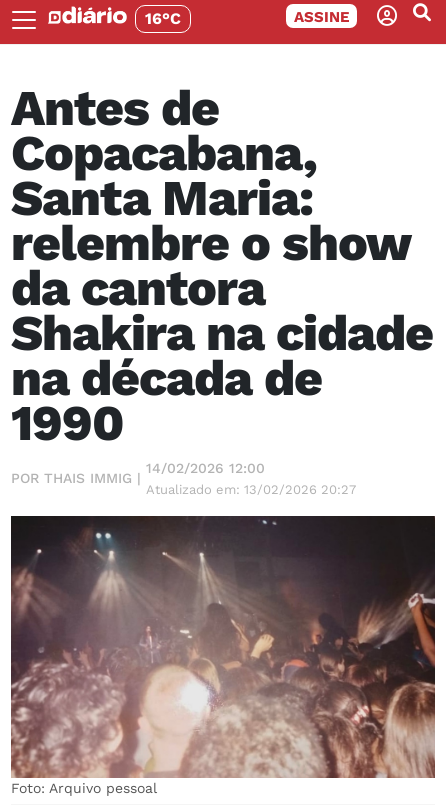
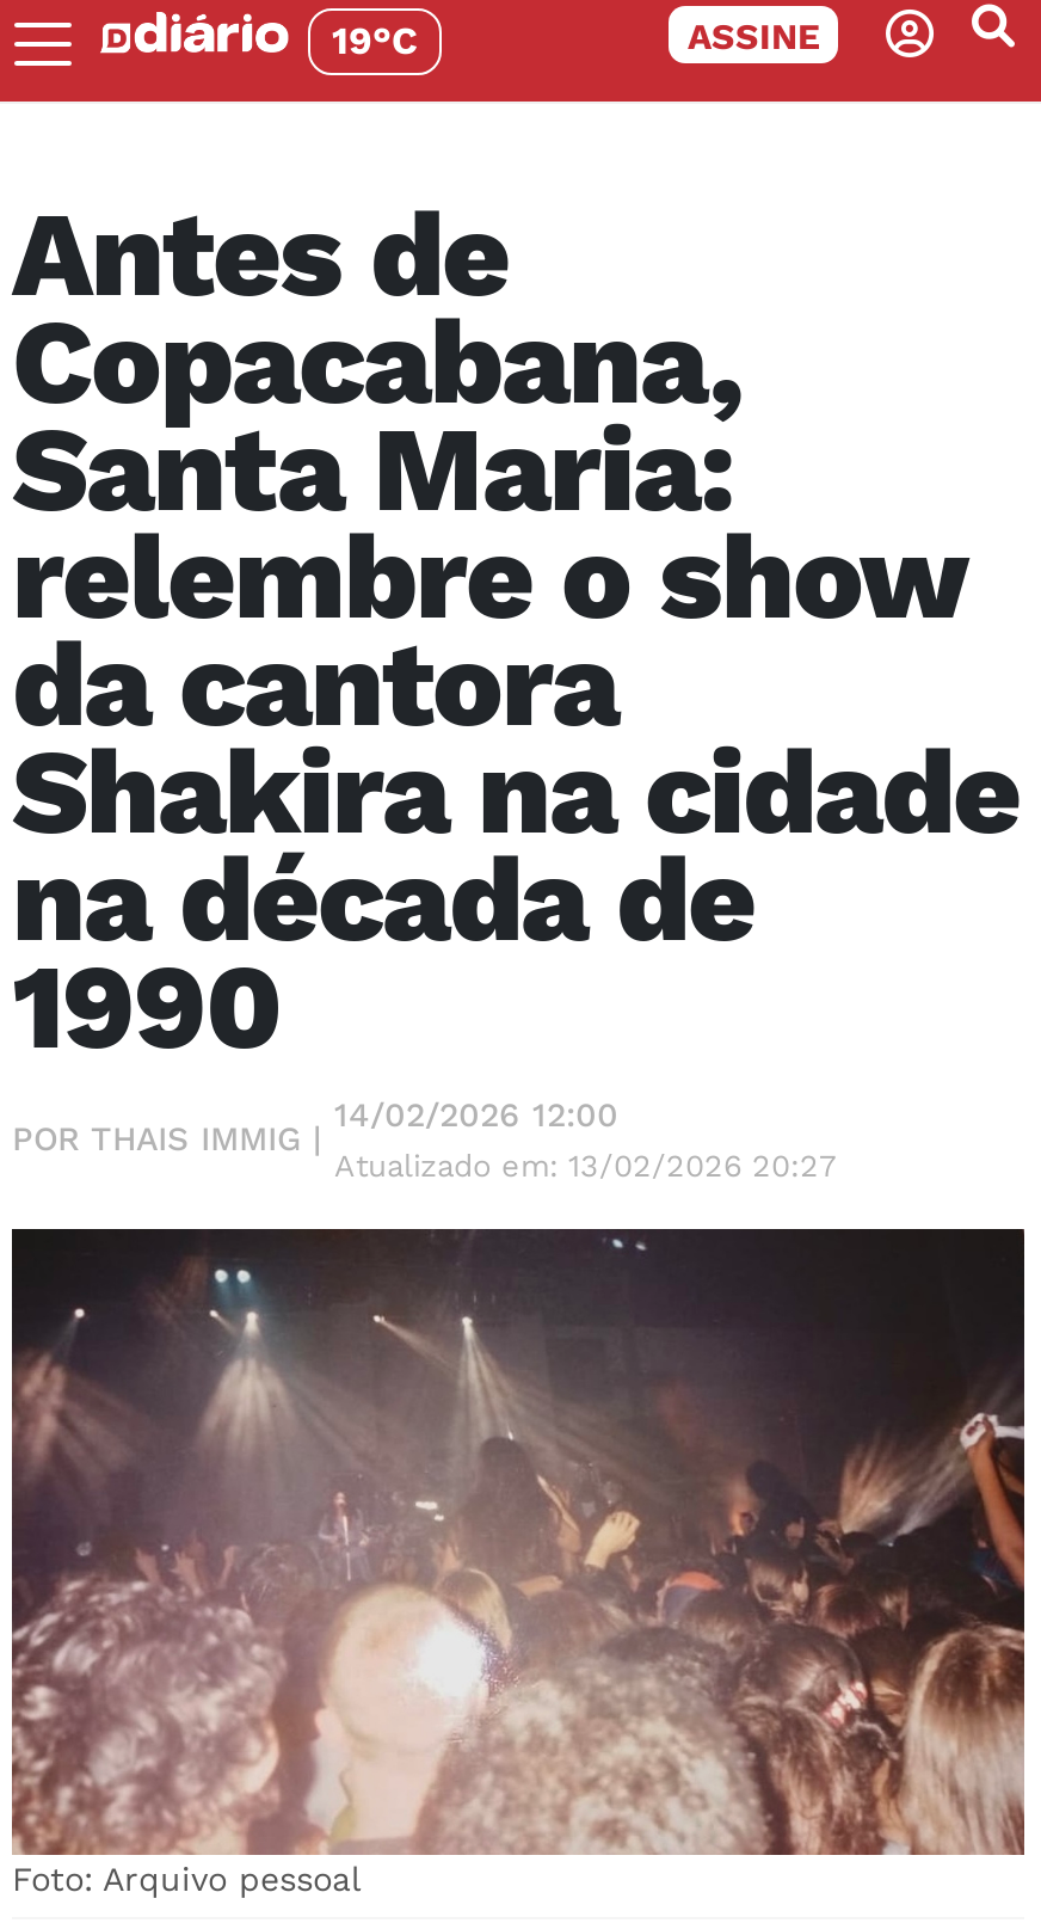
- 16°C
+ 19°C
